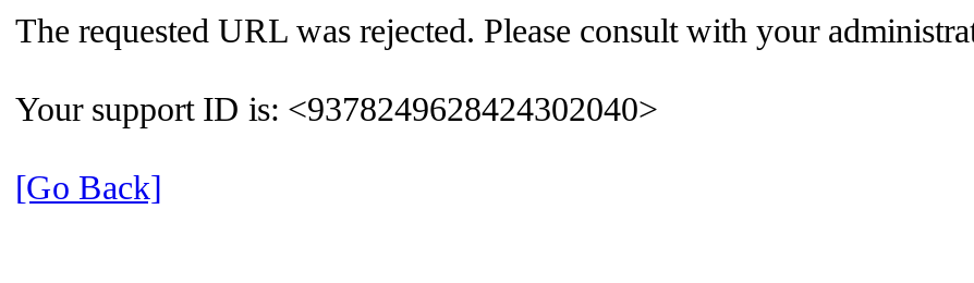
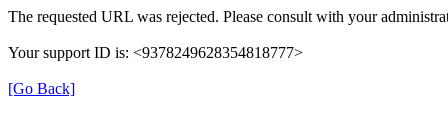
- Your support ID is: <9378249628424302040>
+ Your support ID is: <9378249628354818777>
